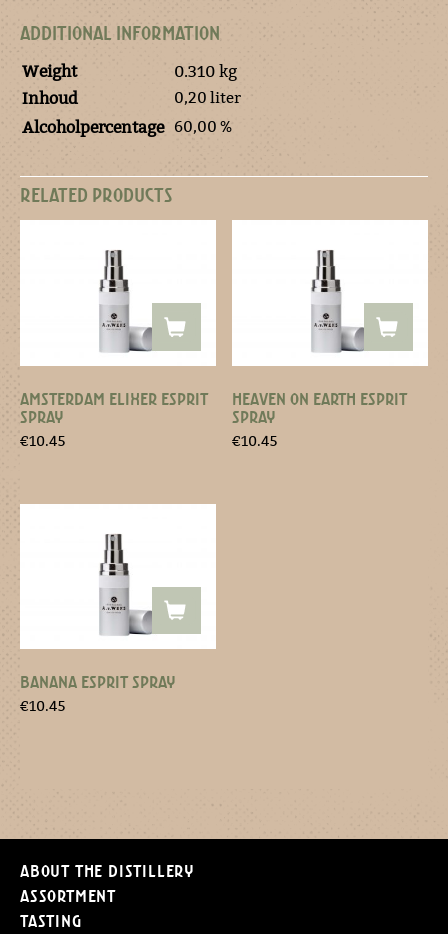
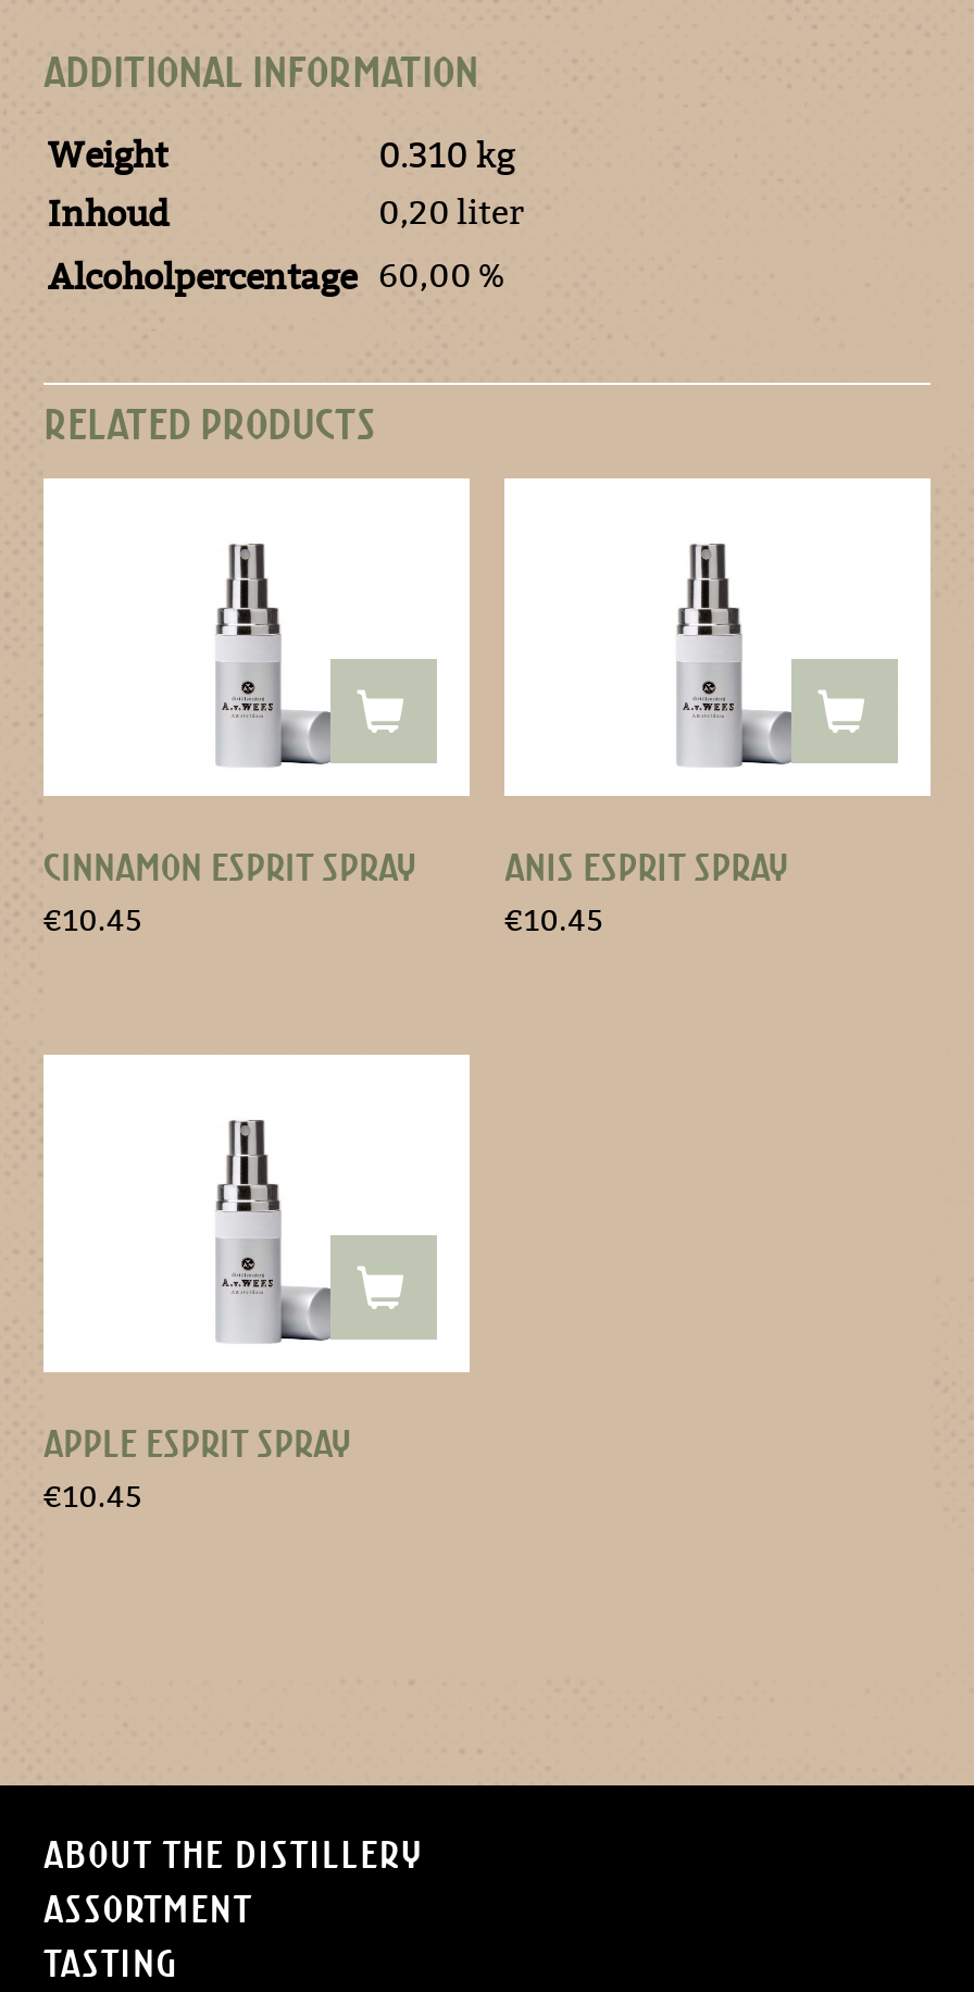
- AMSTERDAM ELIXER ESPRIT
- SPRAY
+ CINNAMON ESPRIT SPRAY

- HEAVEN ON EARTH ESPRIT
- SPRAY
+ ANIS ESPRIT SPRAY

- BANANA ESPRIT SPRAY
+ APPLE ESPRIT SPRAY
